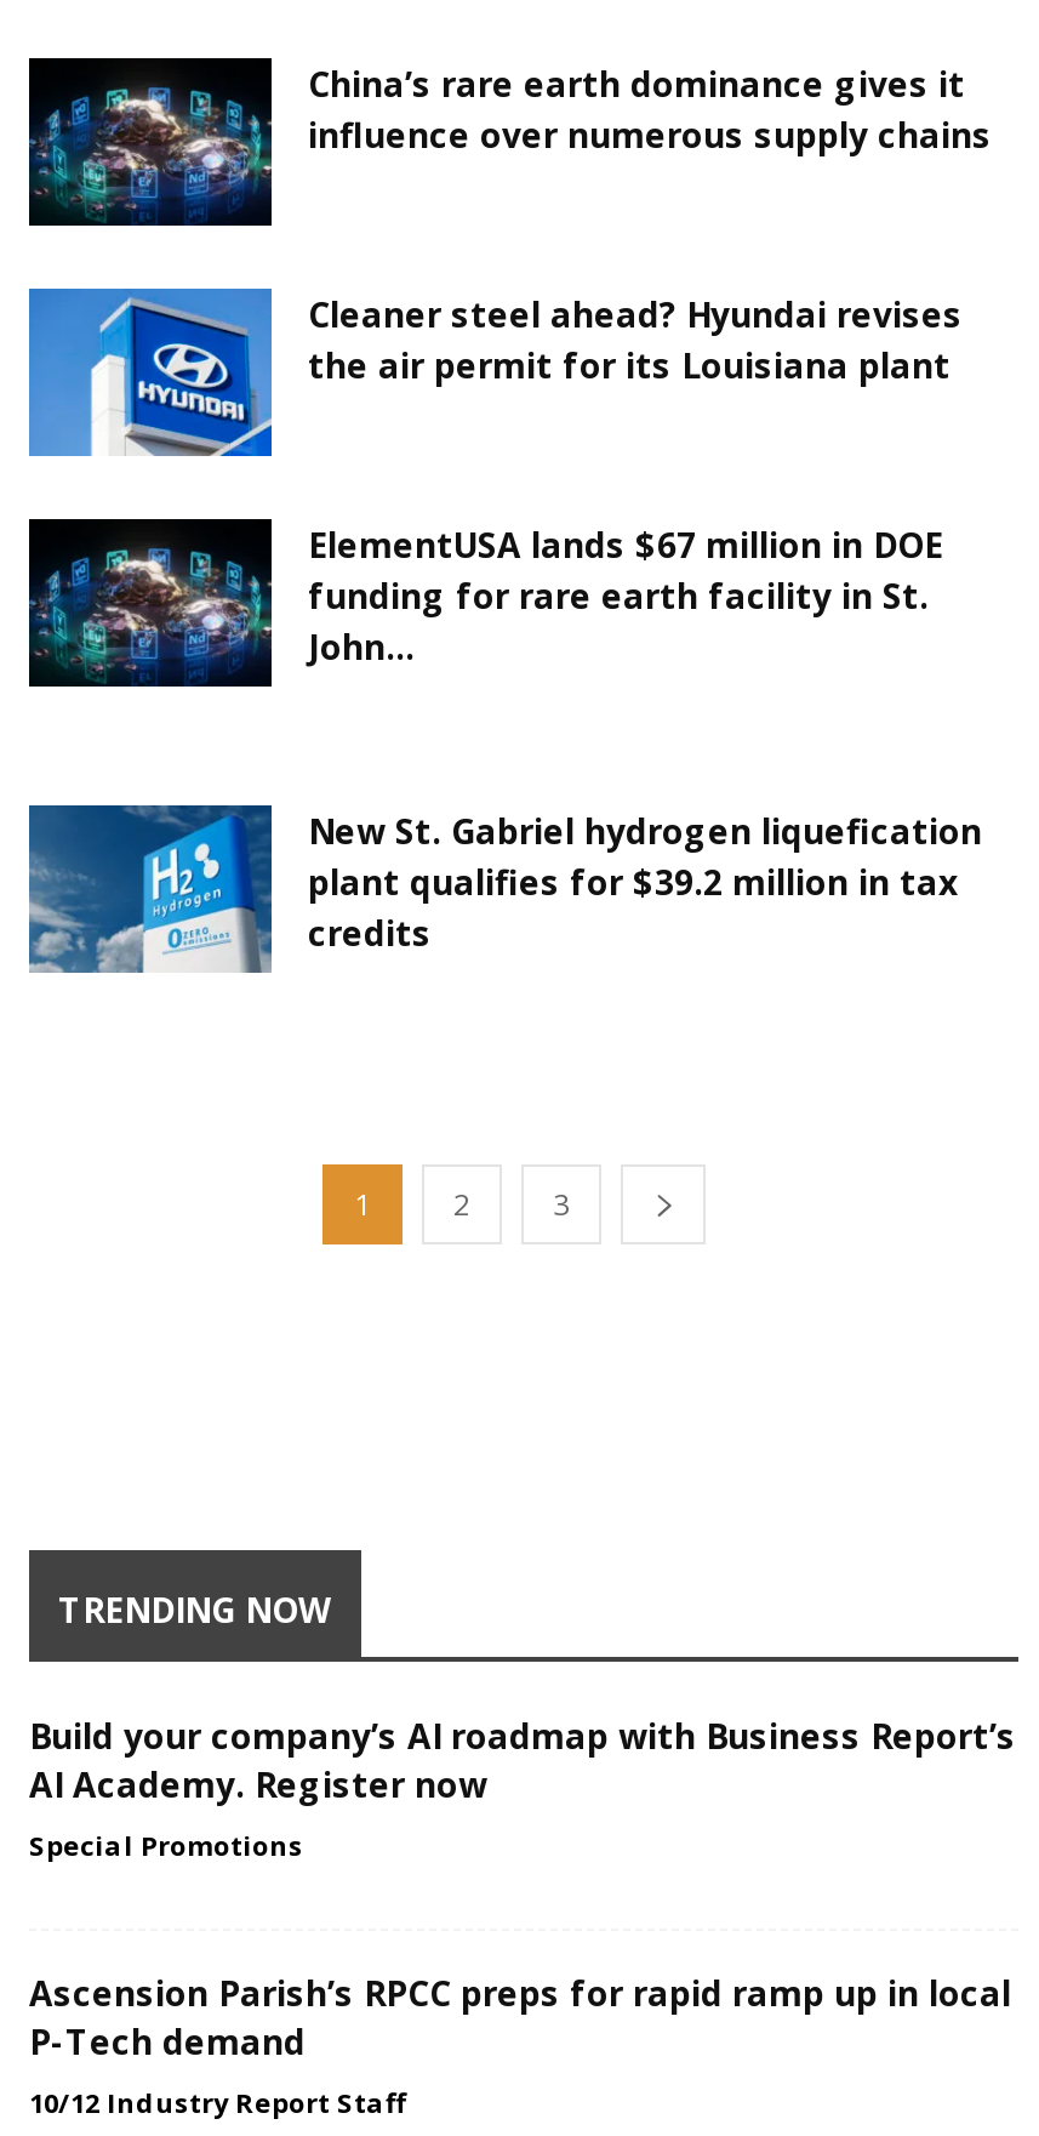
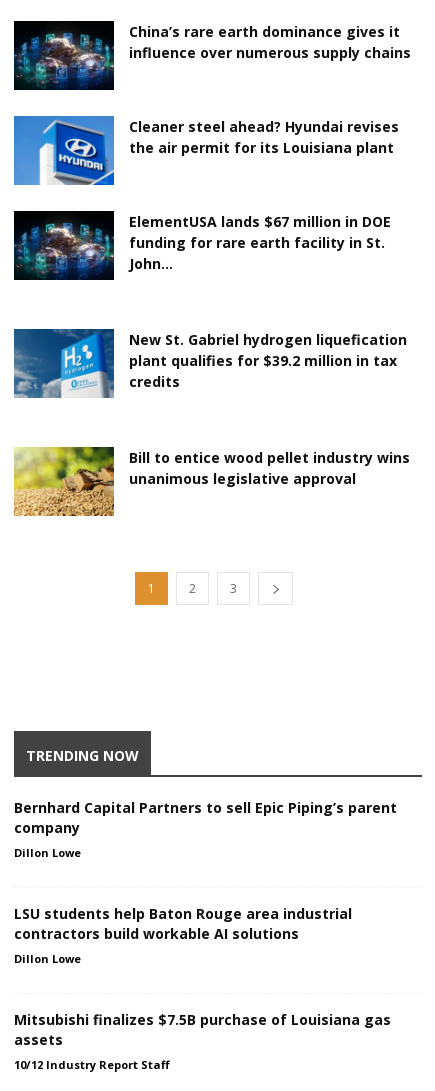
+ [image]
+ Bill to entice wood pellet industry wins
+ unanimous legislative approval

- Build your company’s AI roadmap with Business Report’s
- AI Academy. Register now
- Special Promotions
- Ascension Parish’s RPCC preps for rapid ramp up in local
- P-Tech demand
+ Bernhard Capital Partners to sell Epic Piping’s parent
+ company
+ Dillon Lowe
+ LSU students help Baton Rouge area industrial
+ contractors build workable AI solutions
+ Dillon Lowe
+ Mitsubishi finalizes $7.5B purchase of Louisiana gas
+ assets
